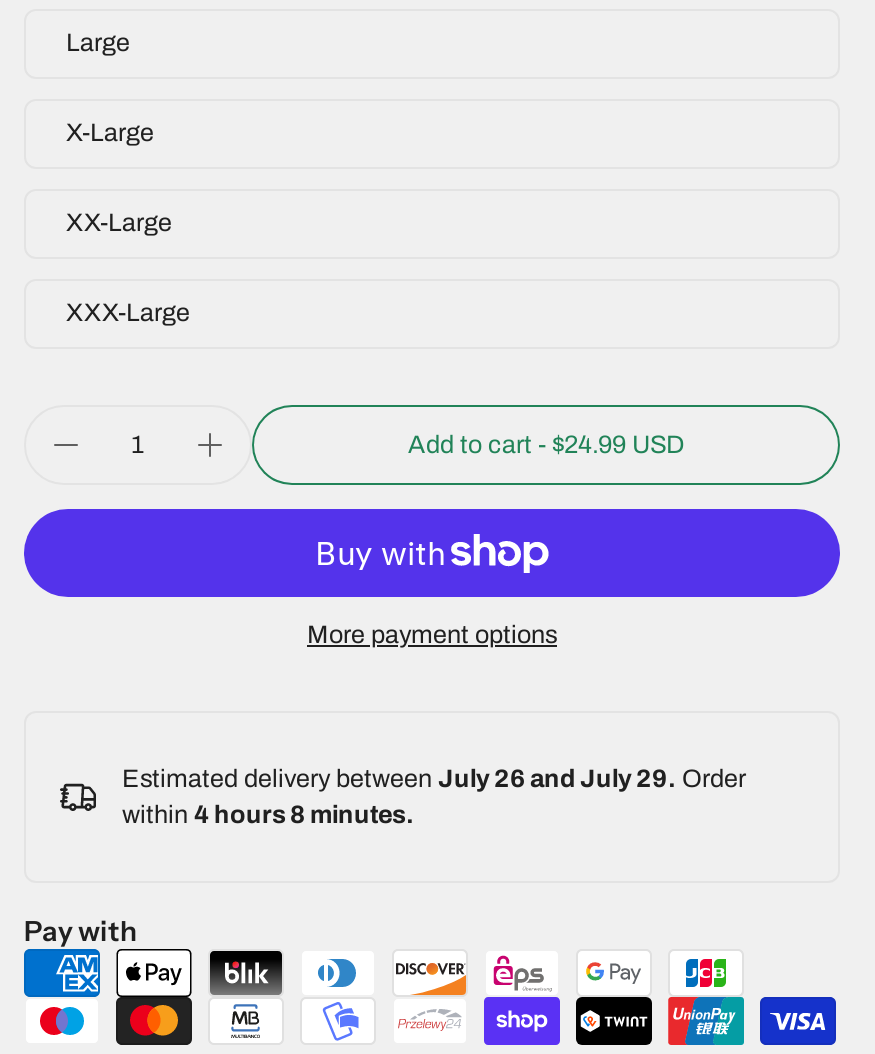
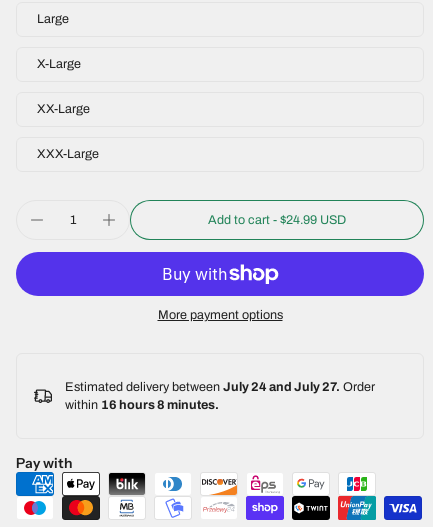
- Estimated delivery between July 26 and July 29. Order
+ Estimated delivery between July 24 and July 27. Order

- within 4 hours 8 minutes.
+ within 16 hours 8 minutes.
